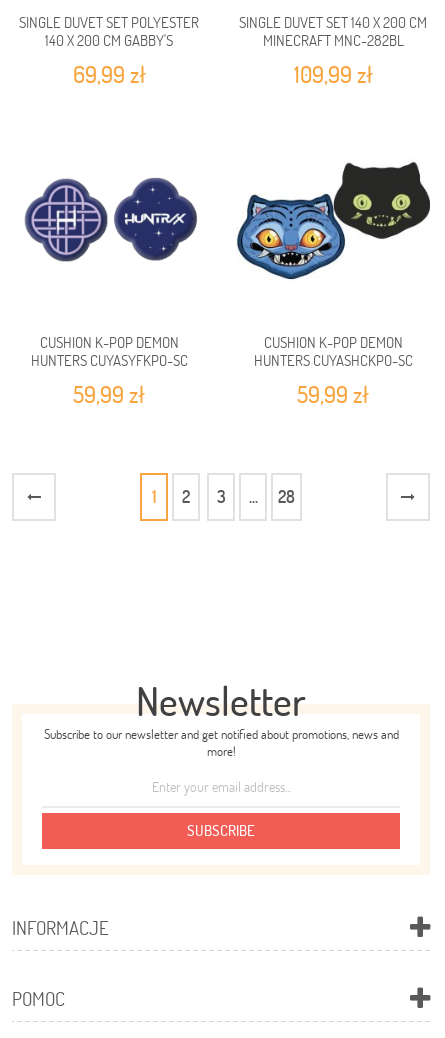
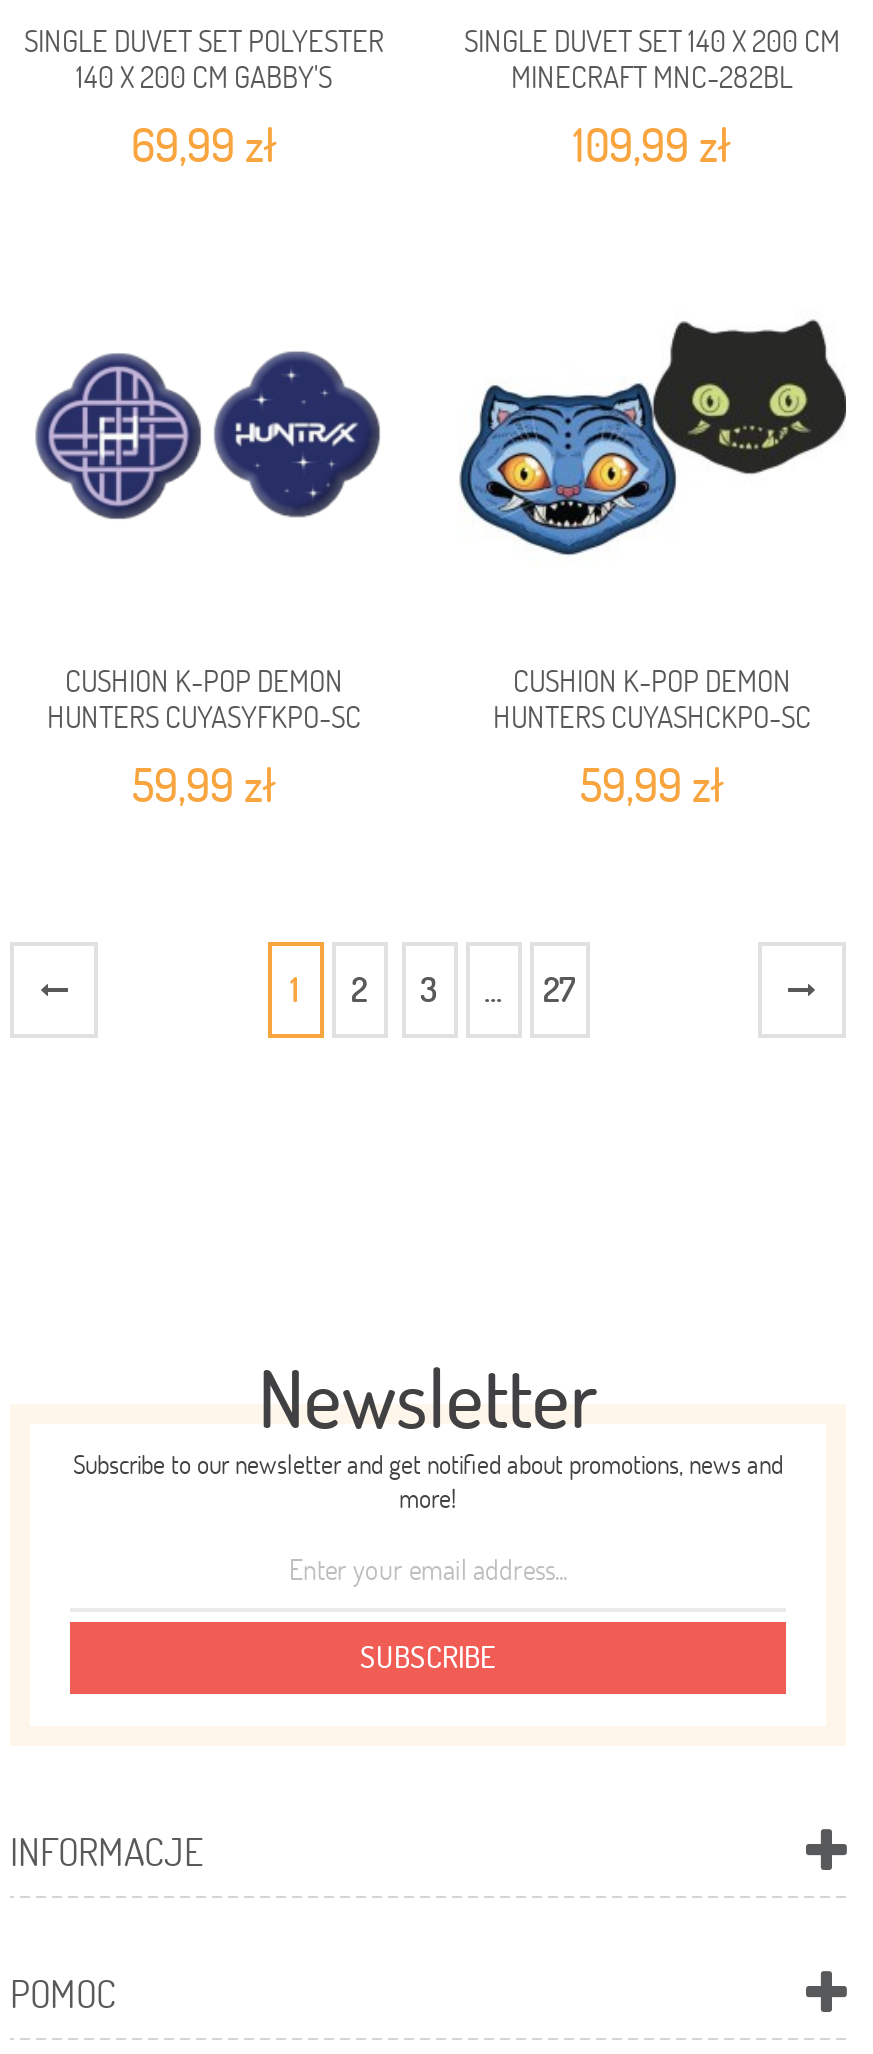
- 28
+ 27
